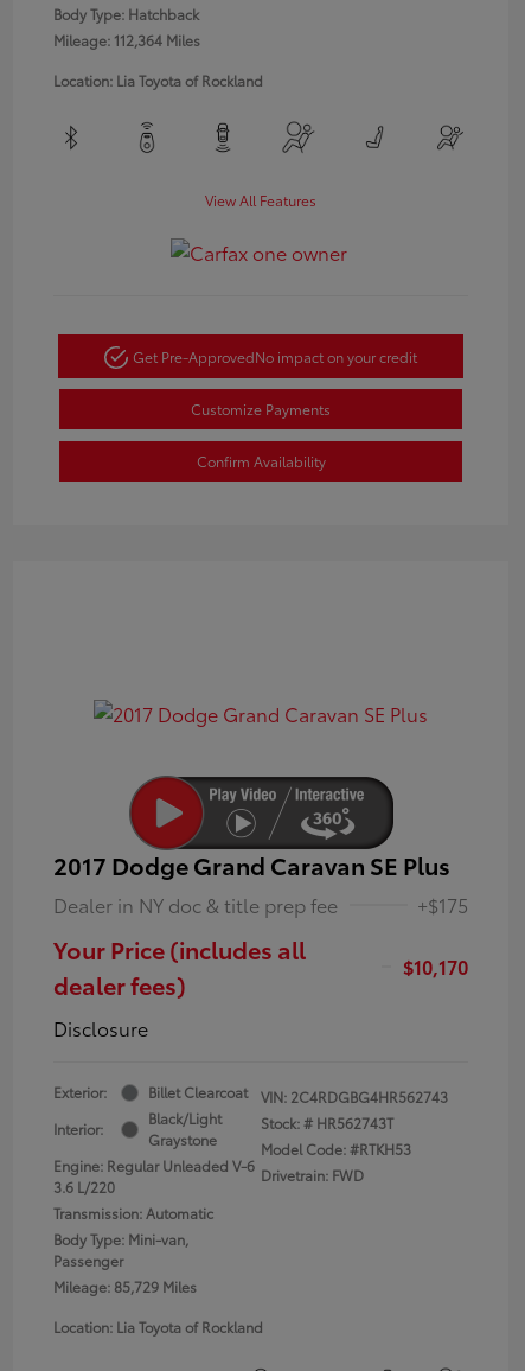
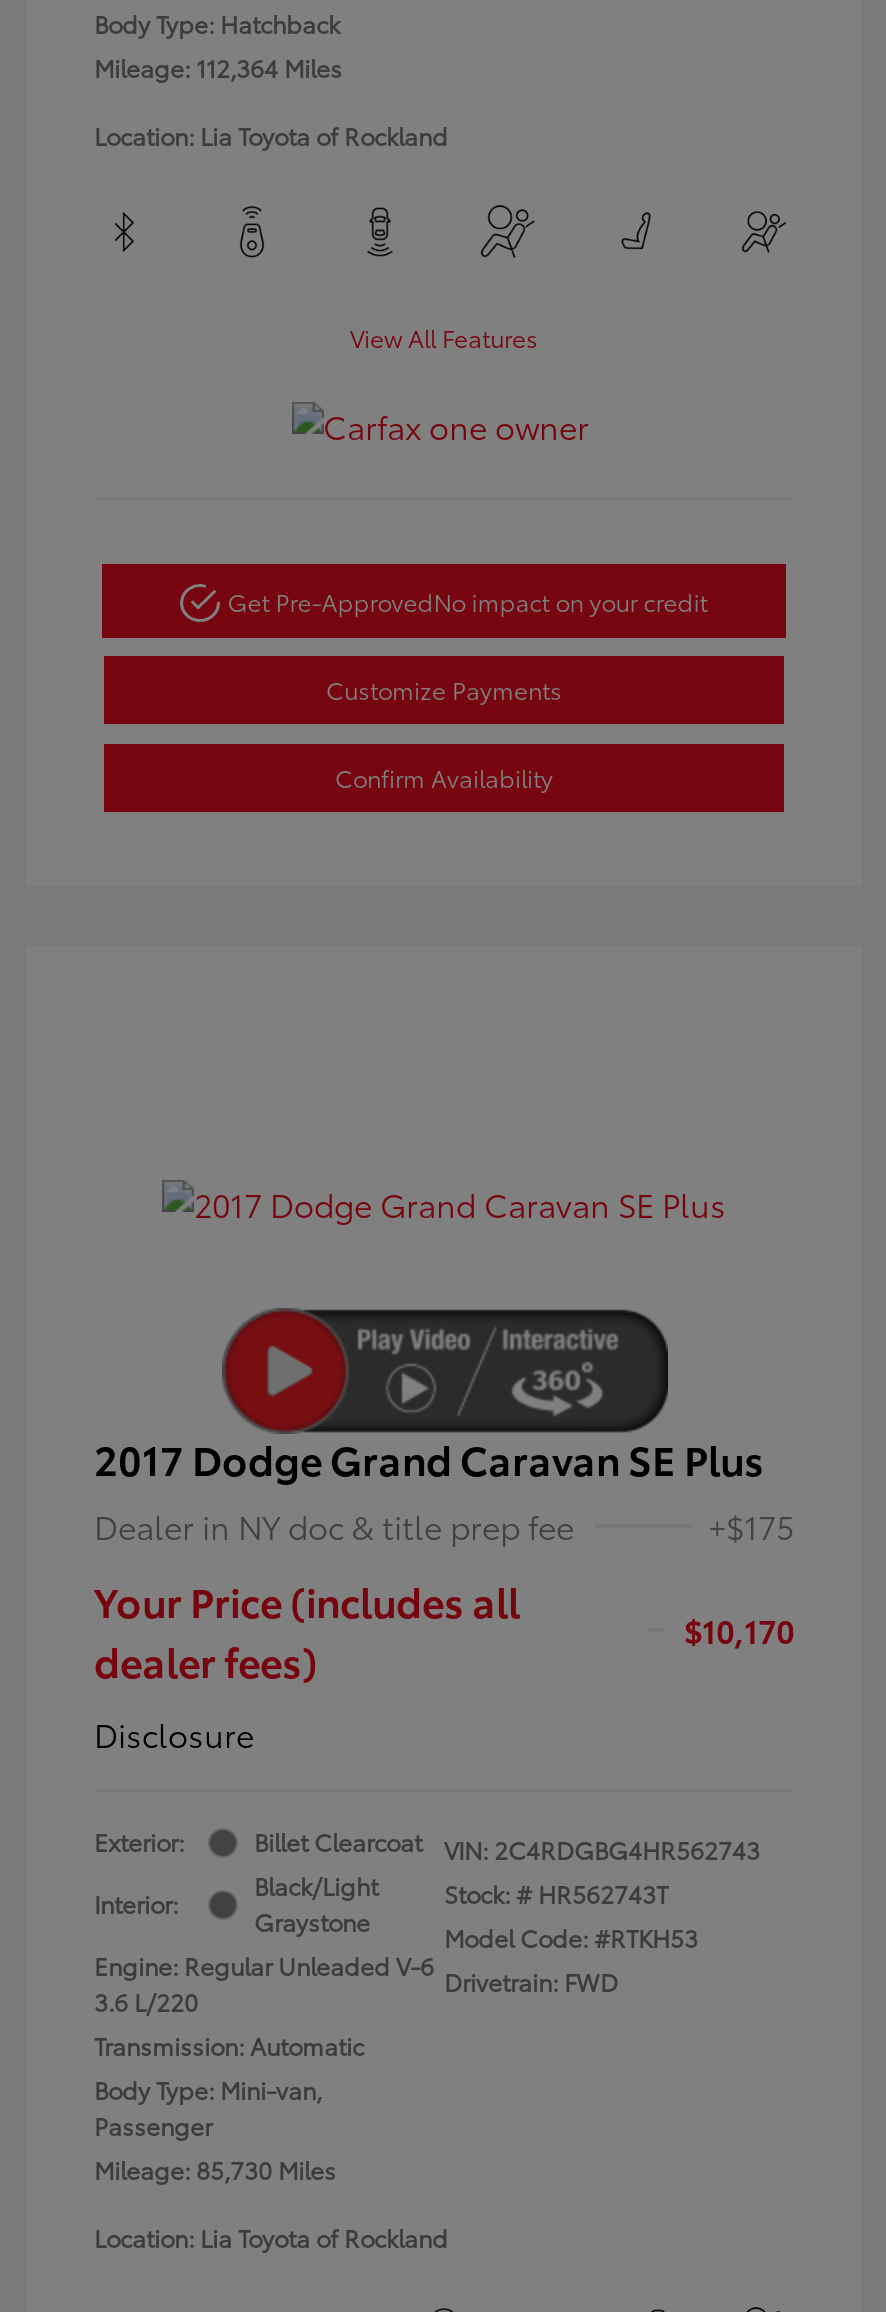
- Mileage: 85,729 Miles
+ Mileage: 85,730 Miles
